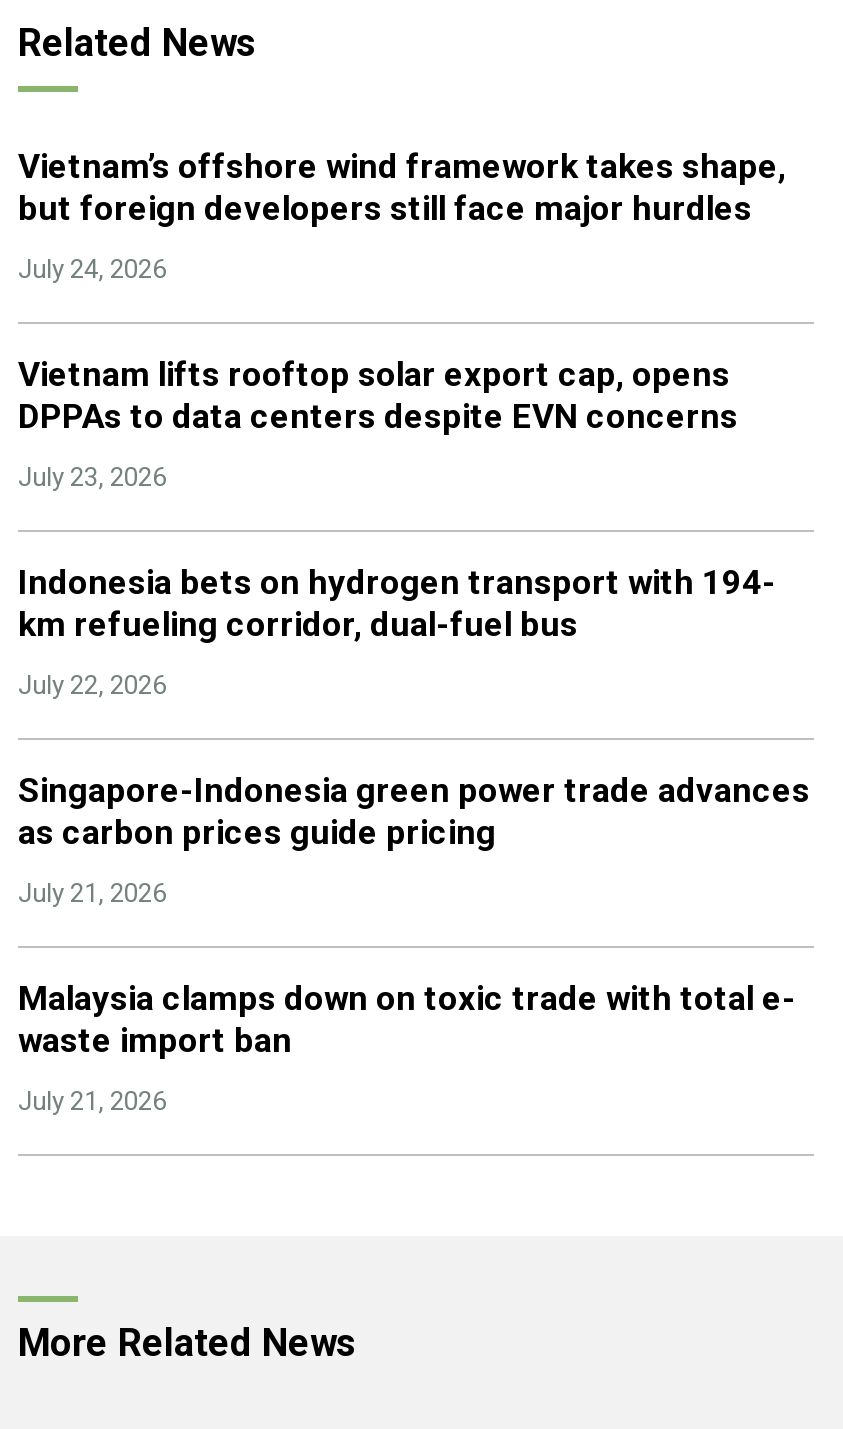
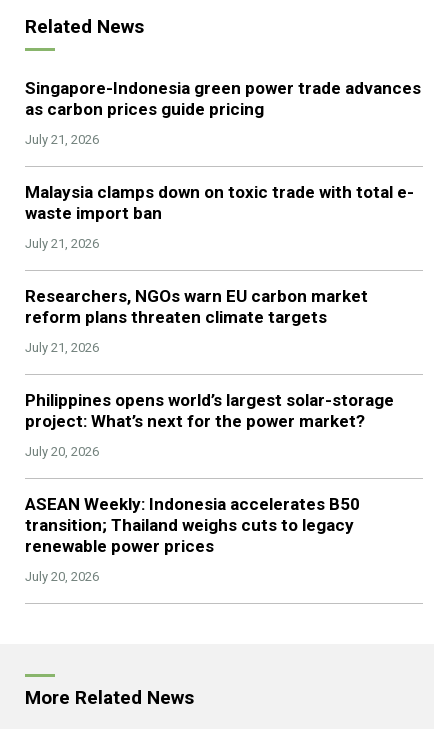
- Vietnam’s offshore wind framework takes shape,
- but foreign developers still face major hurdles
- July 24, 2026
- Vietnam lifts rooftop solar export cap, opens
- DPPAs to data centers despite EVN concerns
- July 23, 2026
- Indonesia bets on hydrogen transport with 194-
- km refueling corridor, dual-fuel bus
- July 22, 2026

moved up: Singapore-Indonesia green power trade advances | as carbon prices guide pricing | July 21, 2026 | Malaysia clamps down on toxic trade with total e- | waste import ban | July 21, 2026

+ Researchers, NGOs warn EU carbon market
+ reform plans threaten climate targets
+ July 21, 2026
+ Philippines opens world’s largest solar-storage
+ project: What’s next for the power market?
+ July 20, 2026
+ ASEAN Weekly: Indonesia accelerates B50
+ transition; Thailand weighs cuts to legacy
+ renewable power prices
+ July 20, 2026
